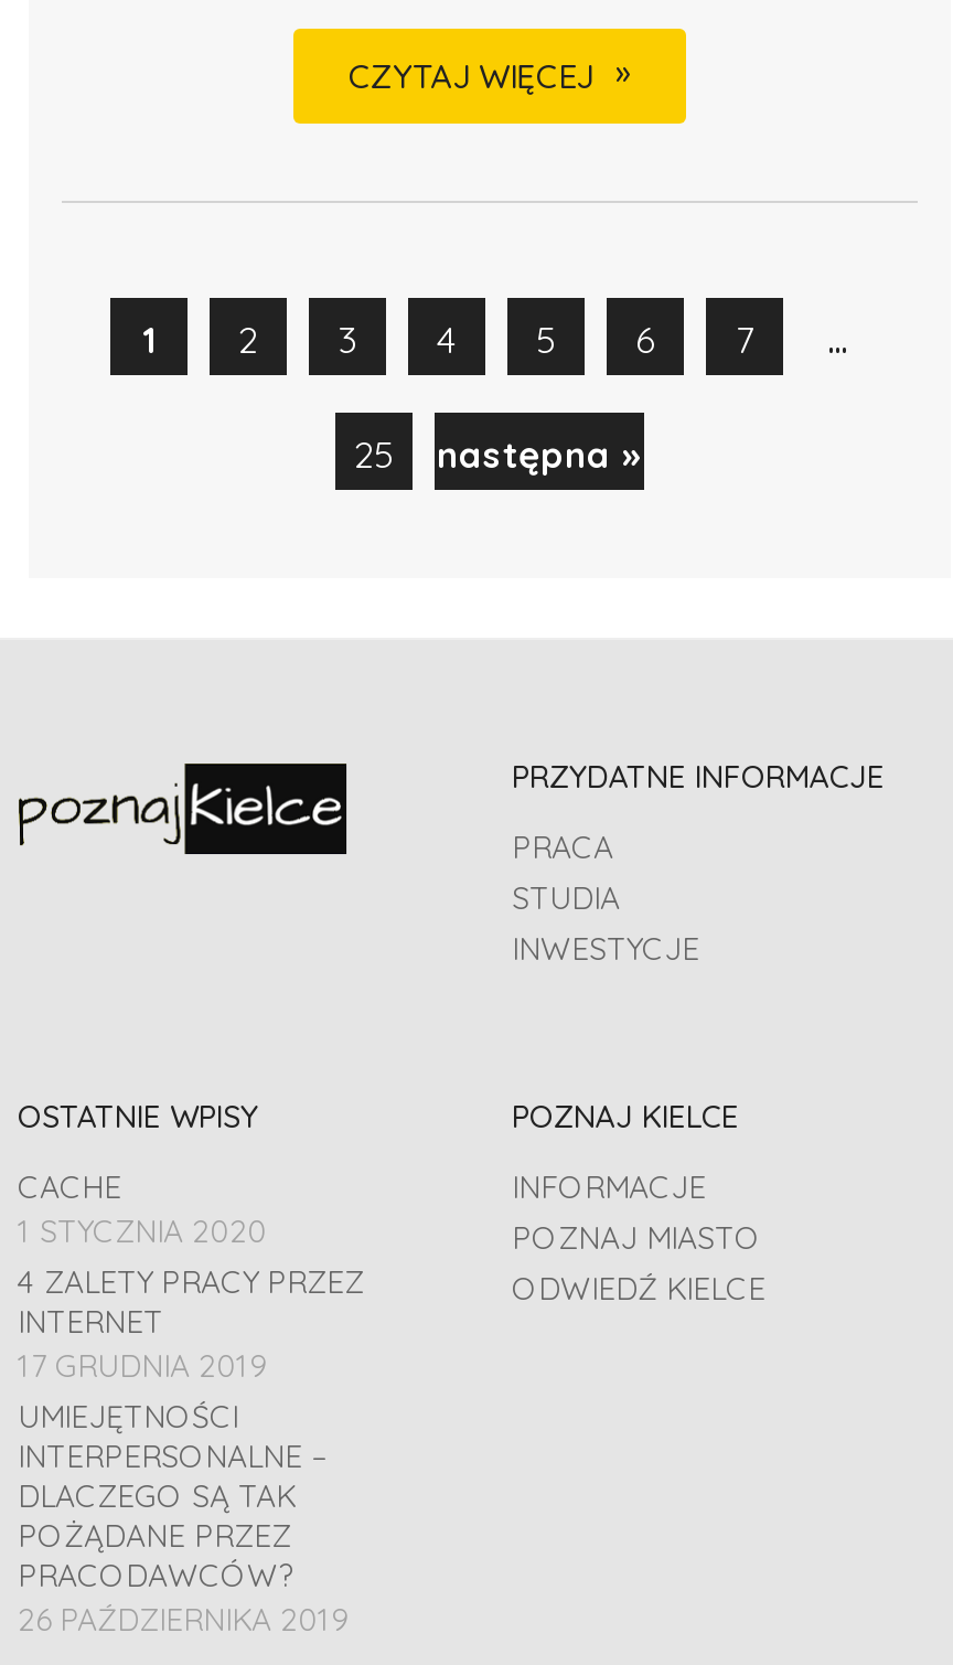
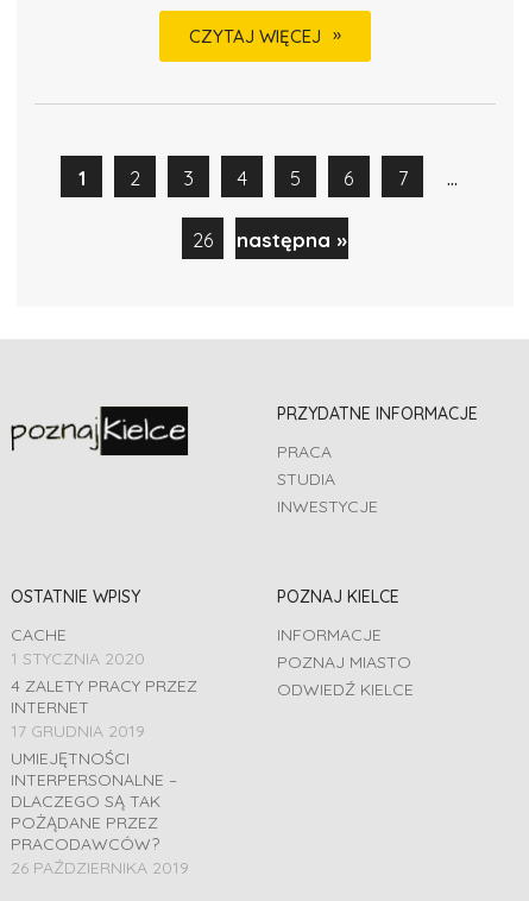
- 25 następna »
+ 26 następna »
